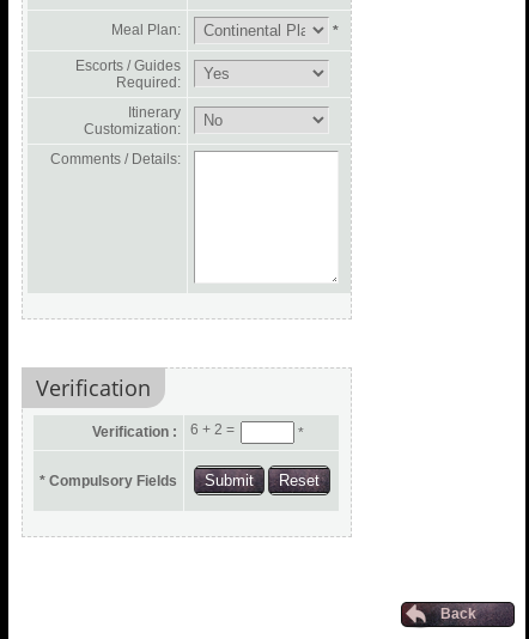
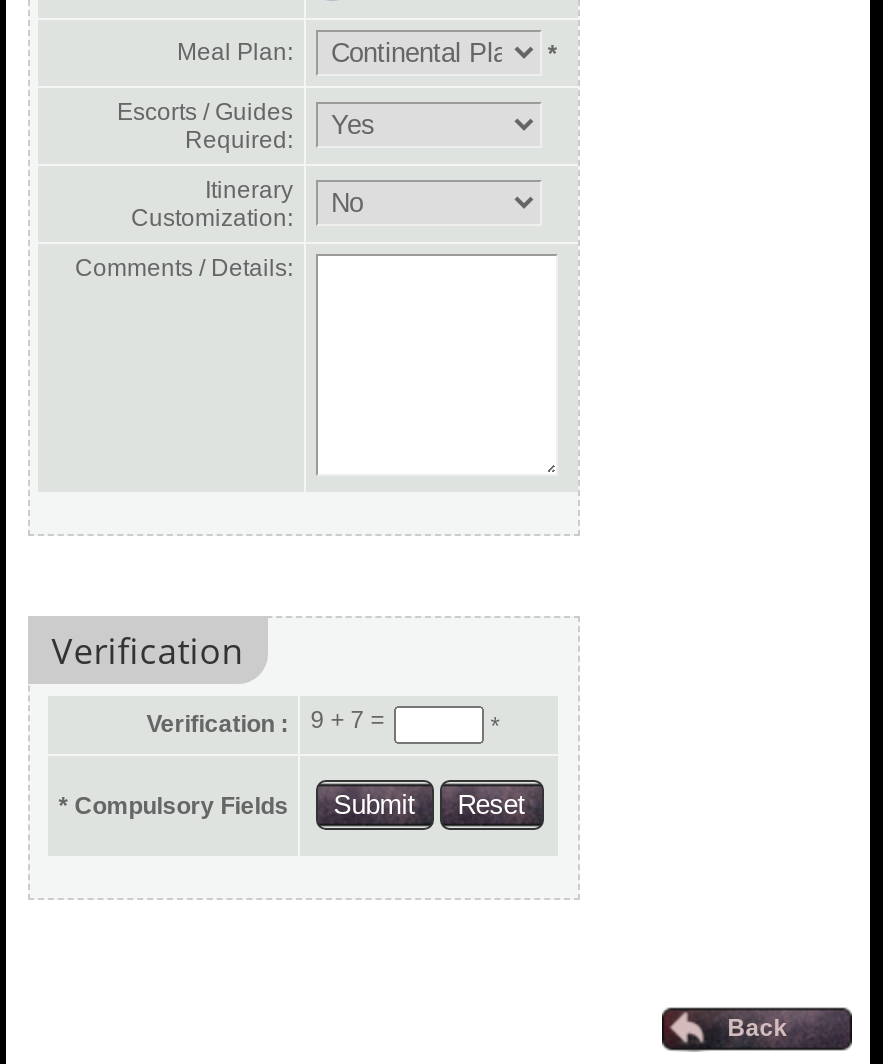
- Verification : 6 + 2 =
+ Verification : 9 + 7 =
